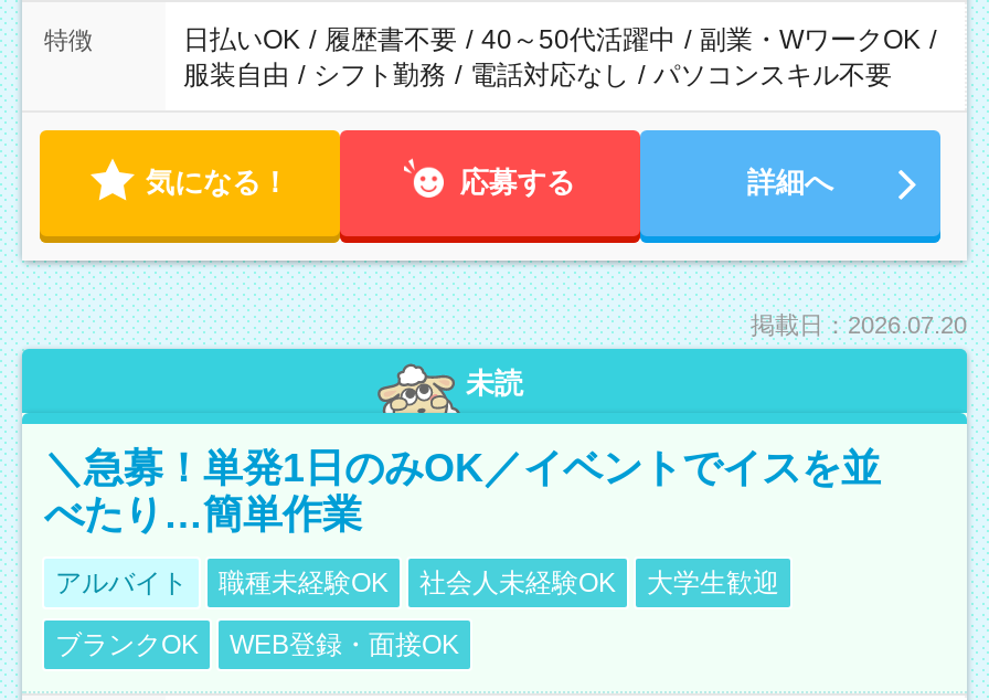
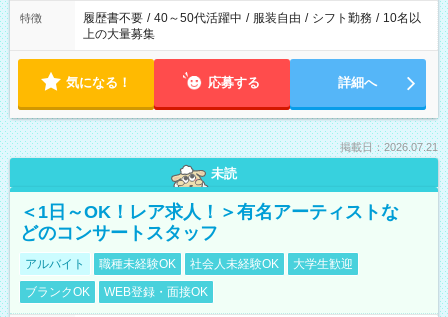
- 日払いOK / 履歴書不要 / 40～50代活躍中 / 副業・WワークOK /
- 服装自由 / シフト勤務 / 電話対応なし / パソコンスキル不要
+ 履歴書不要 / 40～50代活躍中 / 服装自由 / シフト勤務 / 10名以
+ 上の大量募集

- 掲載日：2026.07.20
+ 掲載日：2026.07.21

- ＼急募！単発1日のみOK／イベントでイスを並
- べたり…簡単作業
+ ＜1日～OK！レア求人！＞有名アーティストな
+ どのコンサートスタッフ
